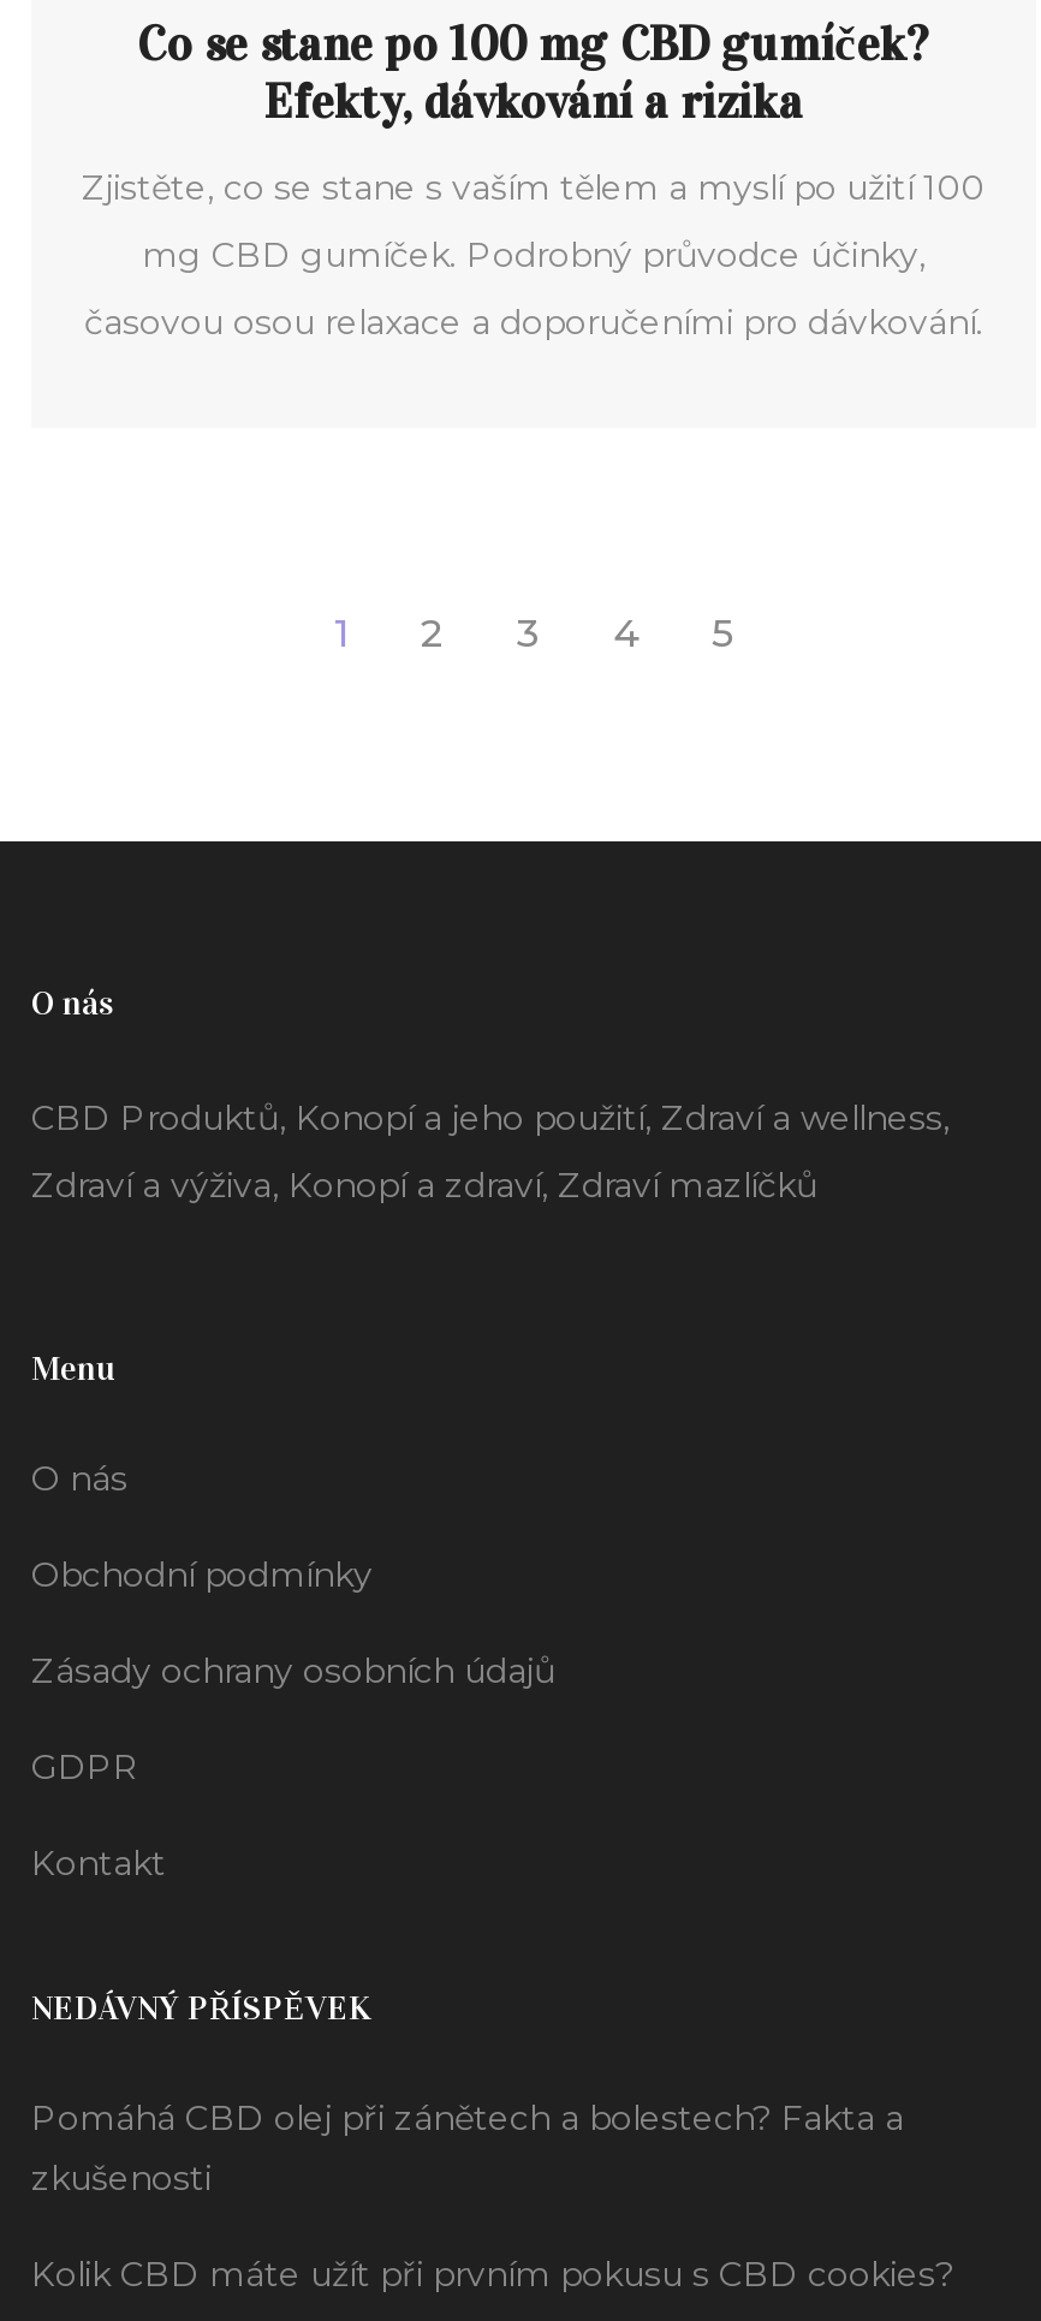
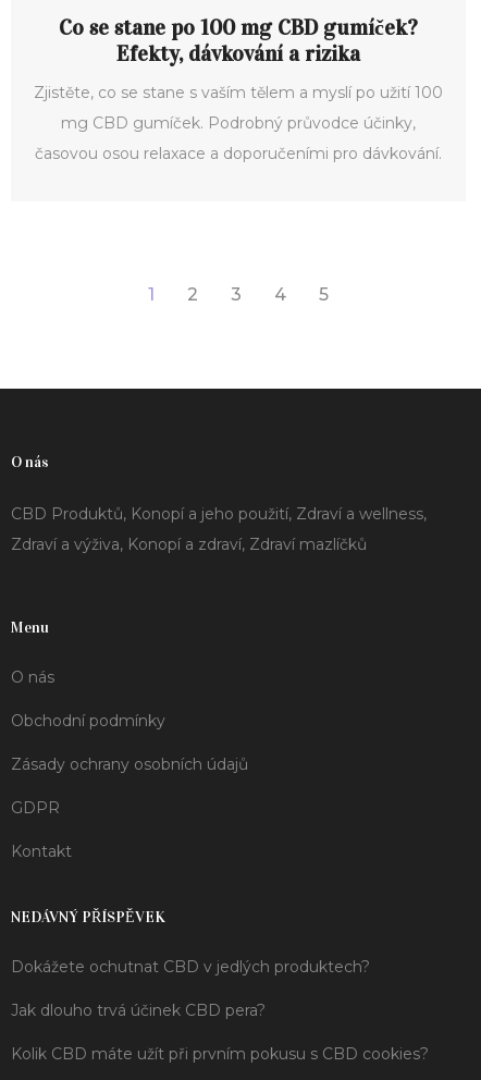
- Pomáhá CBD olej při zánětech a bolestech? Fakta a
- zkušenosti
+ Dokážete ochutnat CBD v jedlých produktech?
+ Jak dlouho trvá účinek CBD pera?
